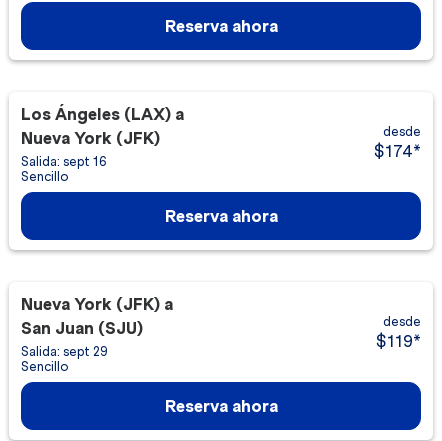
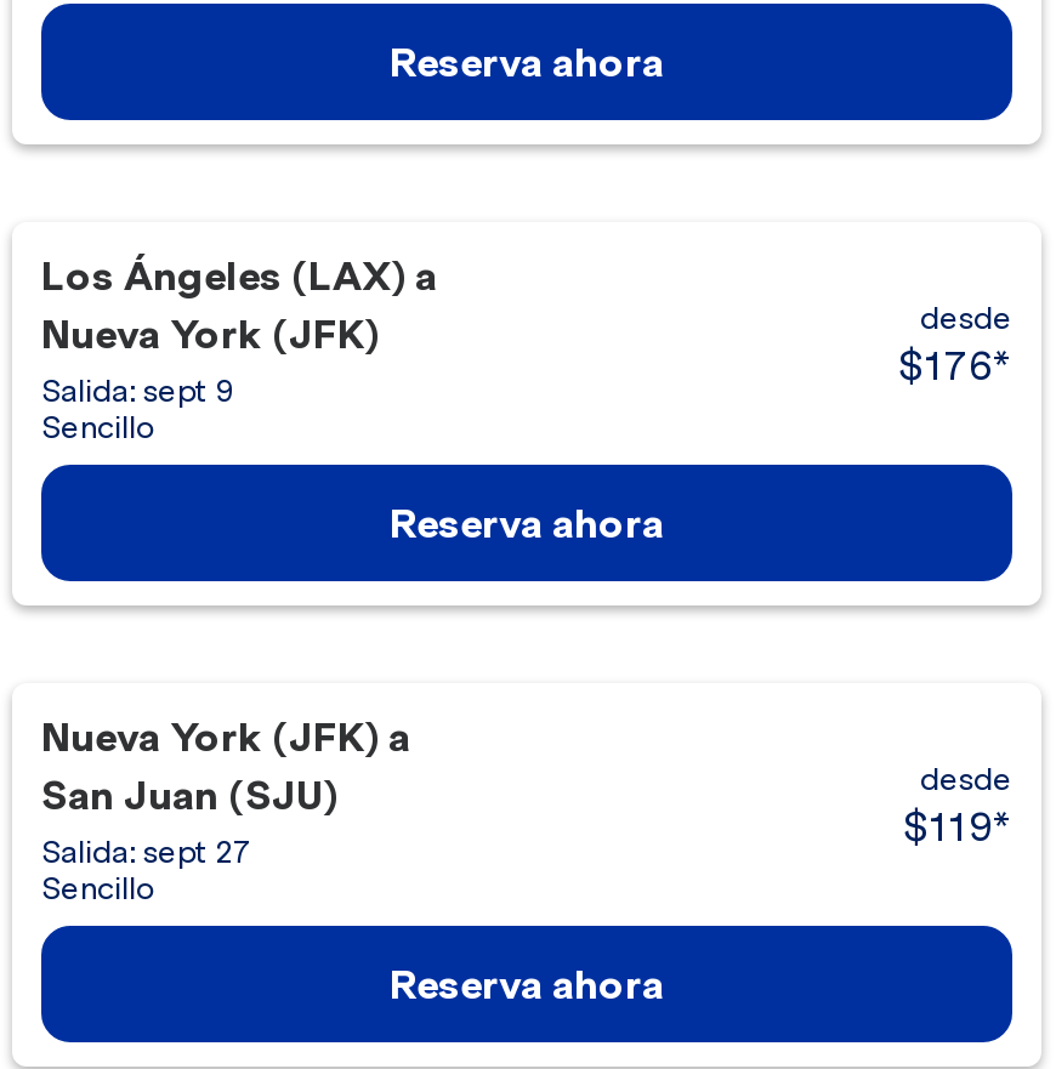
- $174*
+ $176*

- Salida: sept 16
+ Salida: sept 9

- Salida: sept 29
+ Salida: sept 27
